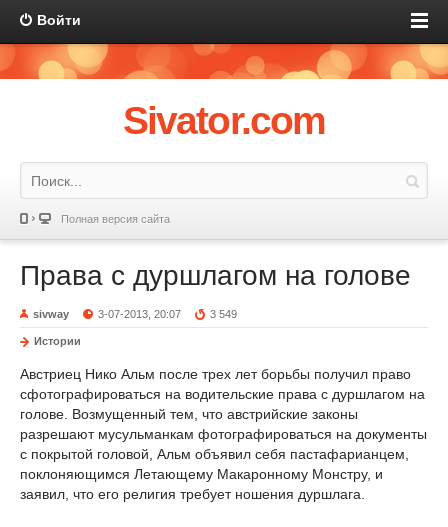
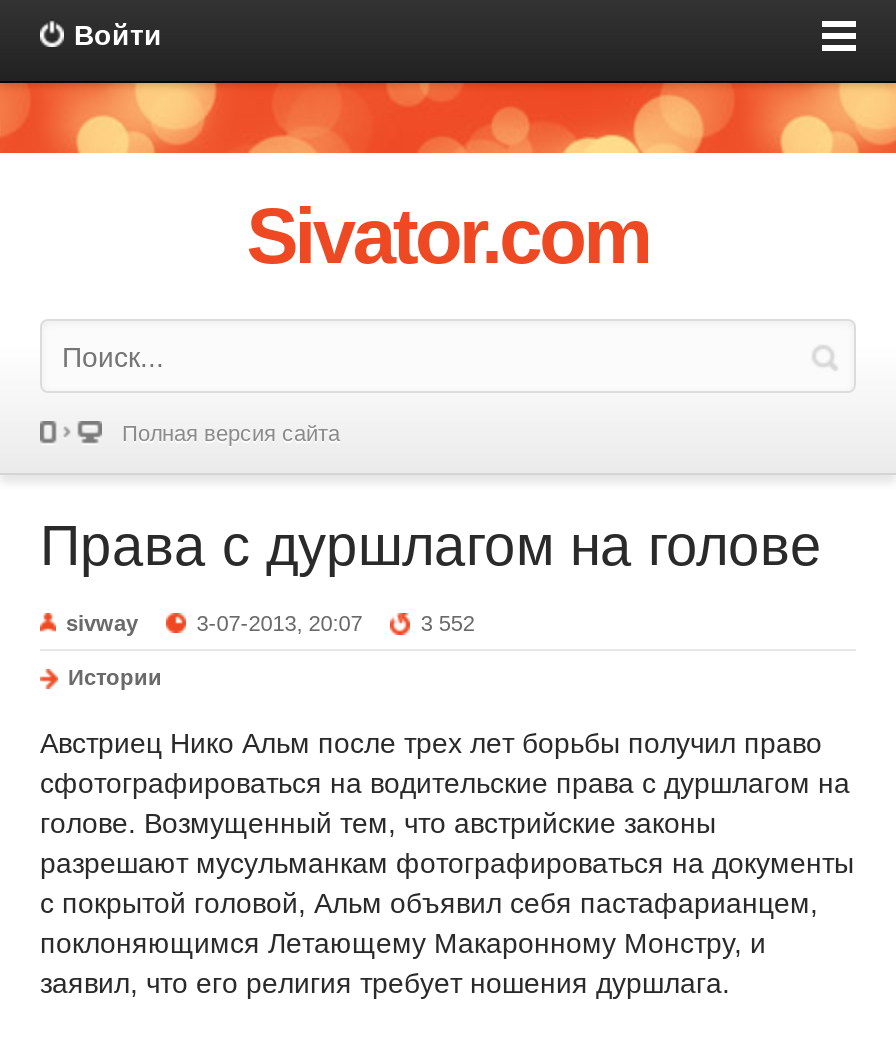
- 3 549
+ 3 552
